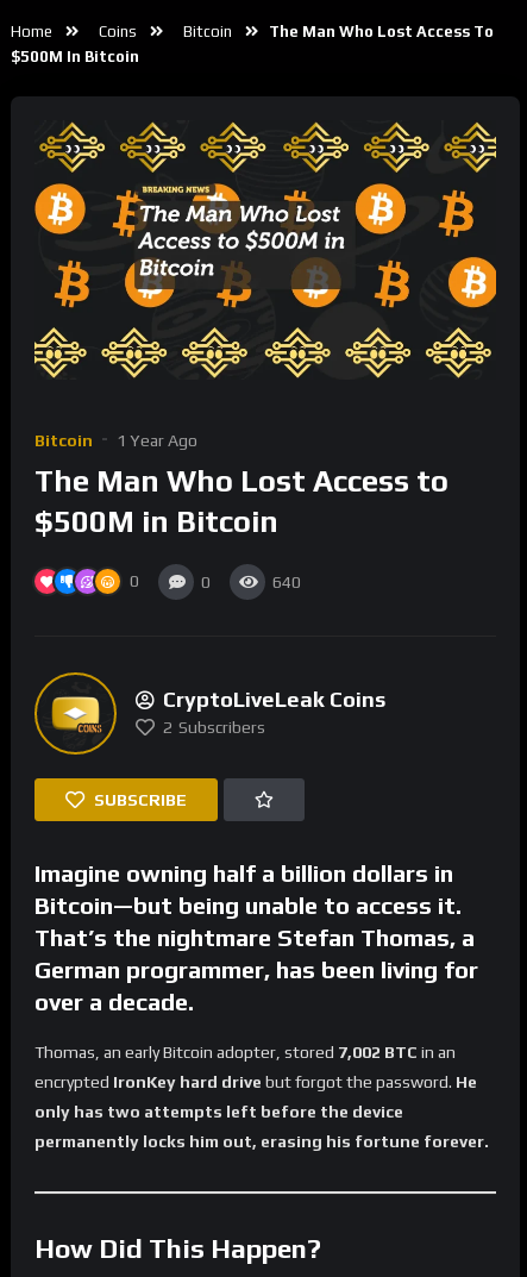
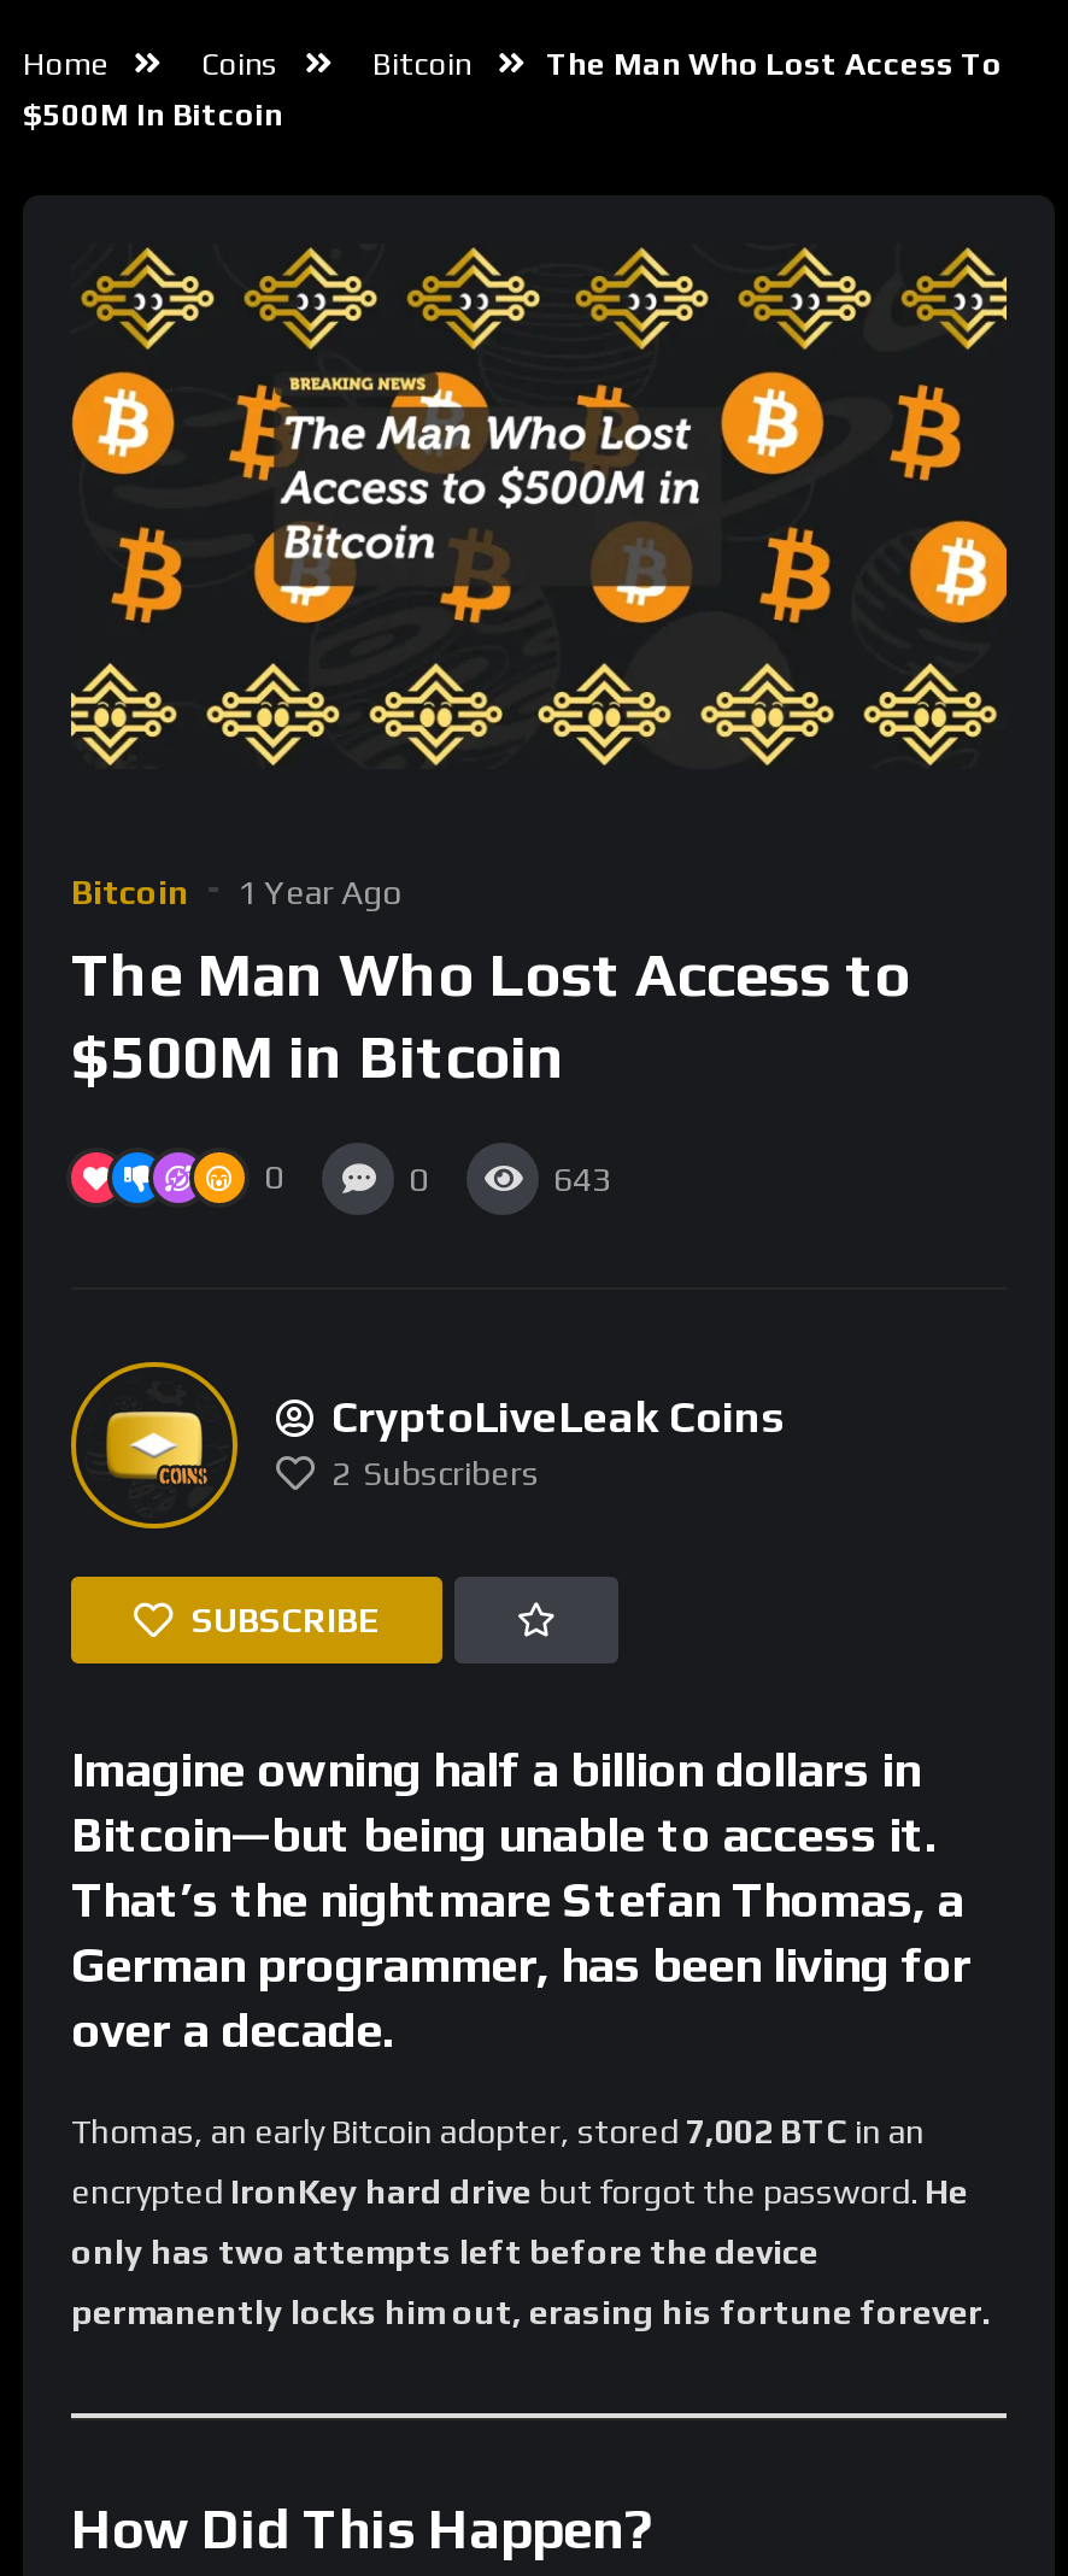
- 640
+ 643
